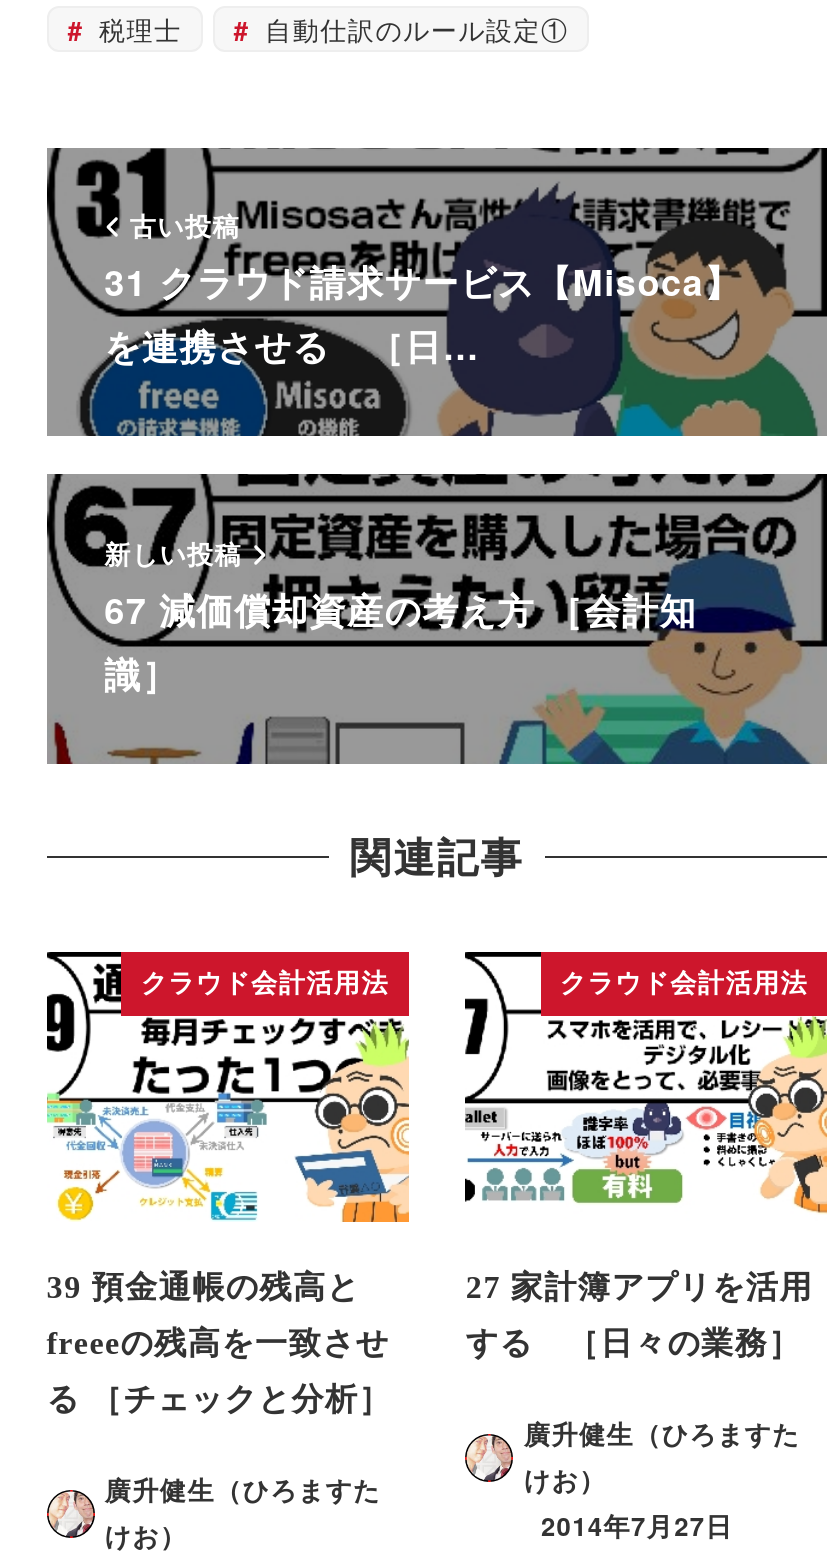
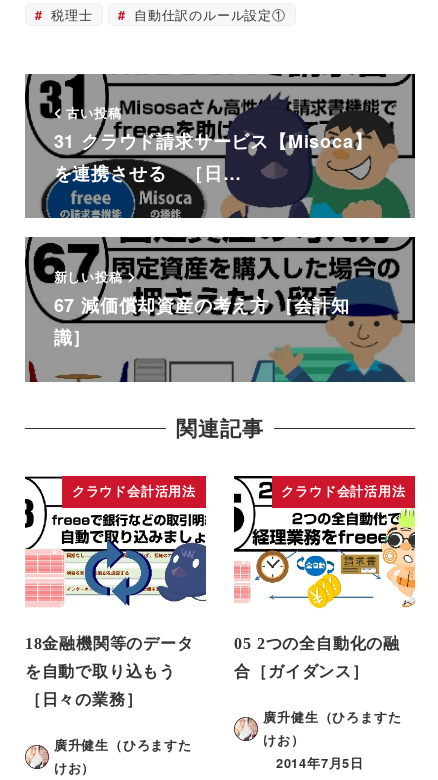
- [image]
- 39 預金通帳の残高と
+ [image]
+ 18金融機関等のデータ

- [image]
- 27 家計簿アプリを活用
+ [image]
+ 05 2つの全自動化の融

- freeeの残高を一致させ
+ を自動で取り込もう

- する ［日々の業務］
+ 合［ガイダンス］

- る ［チェックと分析］
+ ［日々の業務］

- 2014年7月27日
+ 2014年7月5日
